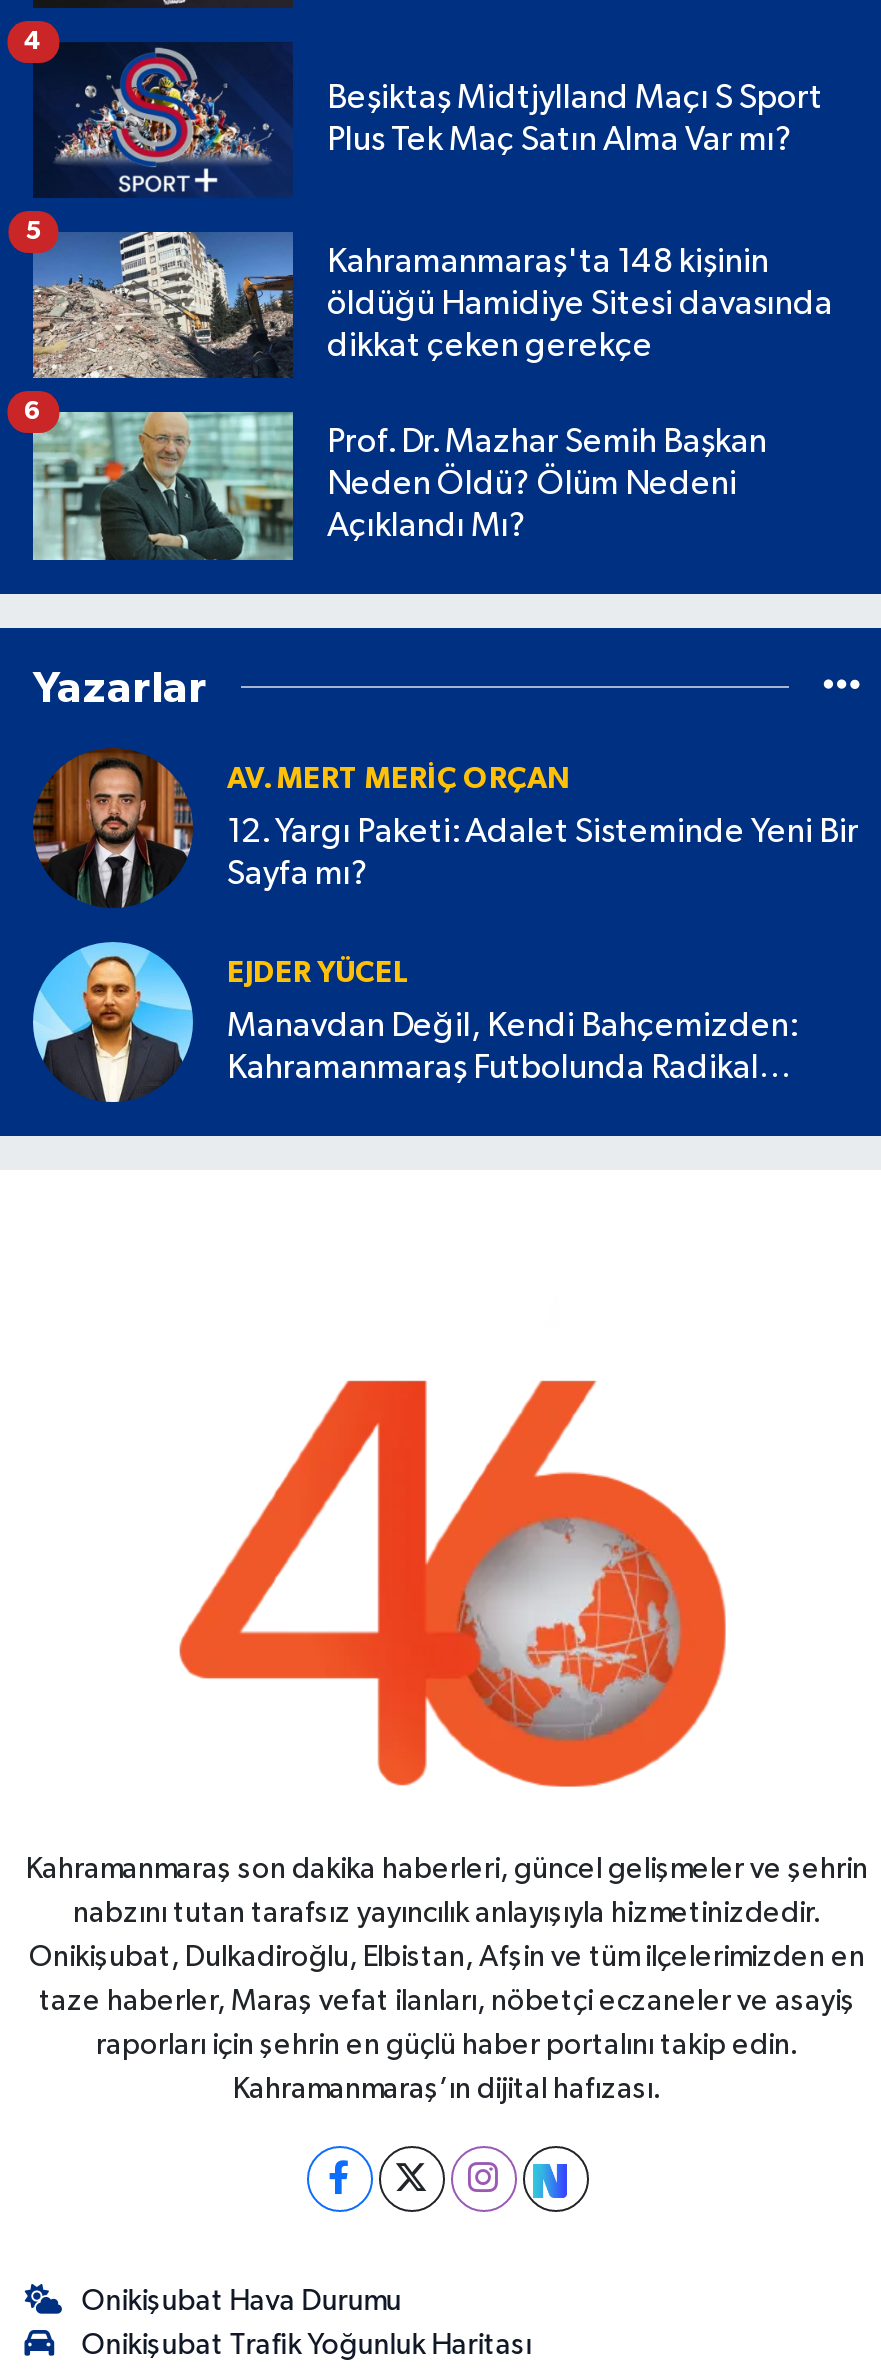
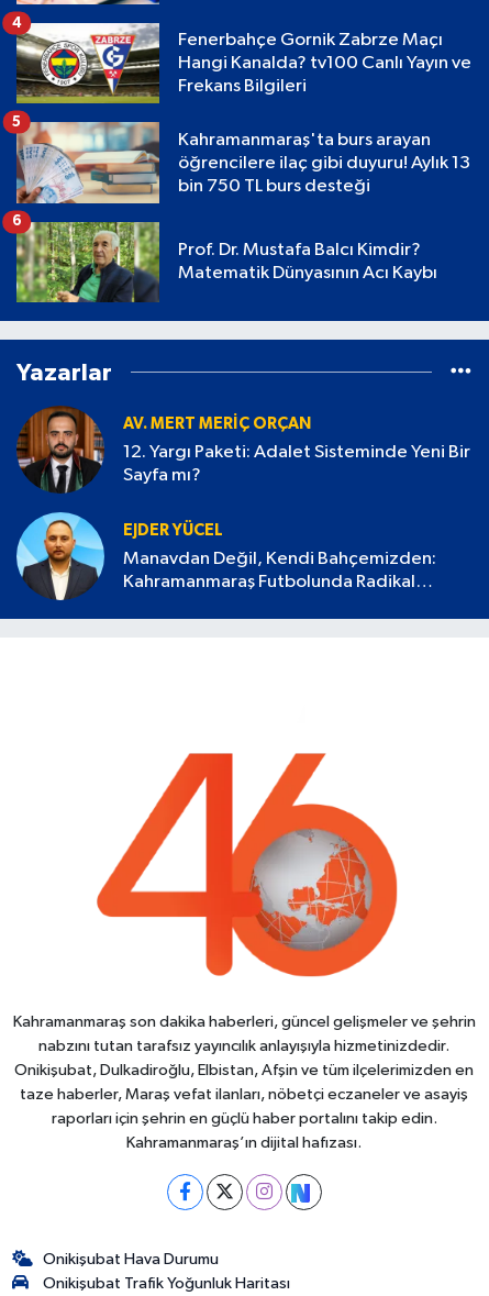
- [image]
- Beşiktaş Midtjylland Maçı S Sport
- Plus Tek Maç Satın Alma Var mı?
+ [image]
+ Fenerbahçe Gornik Zabrze Maçı
+ Hangi Kanalda? tv100 Canlı Yayın ve
+ Frekans Bilgileri

- [image]
- Kahramanmaraş'ta 148 kişinin
- öldüğü Hamidiye Sitesi davasında
- dikkat çeken gerekçe
+ [image]
+ Kahramanmaraş'ta burs arayan
+ öğrencilere ilaç gibi duyuru! Aylık 13
+ bin 750 TL burs desteği

- [image]
- Prof. Dr. Mazhar Semih Başkan
- Neden Öldü? Ölüm Nedeni
- Açıklandı Mı?
+ [image]
+ Prof. Dr. Mustafa Balcı Kimdir?
+ Matematik Dünyasının Acı Kaybı
